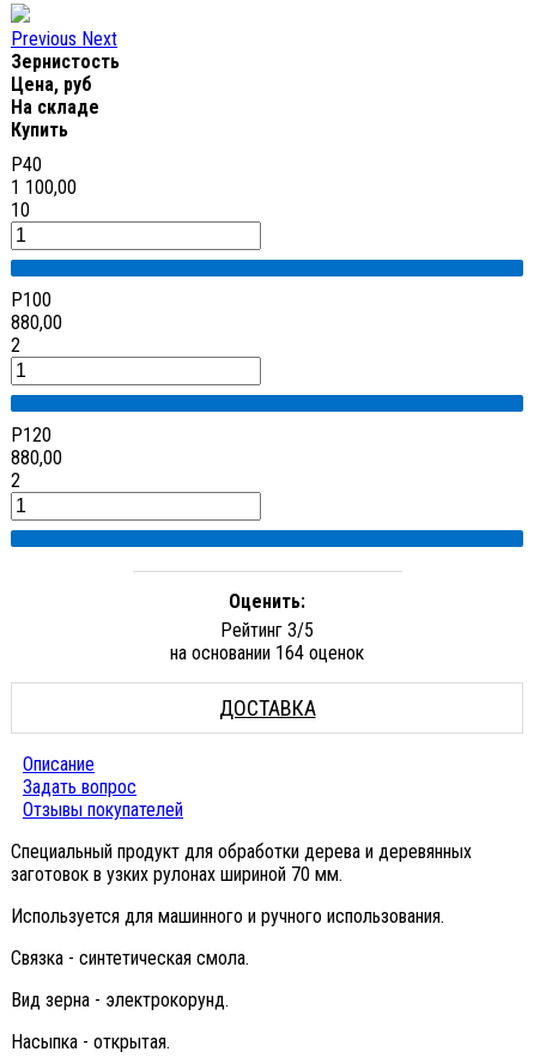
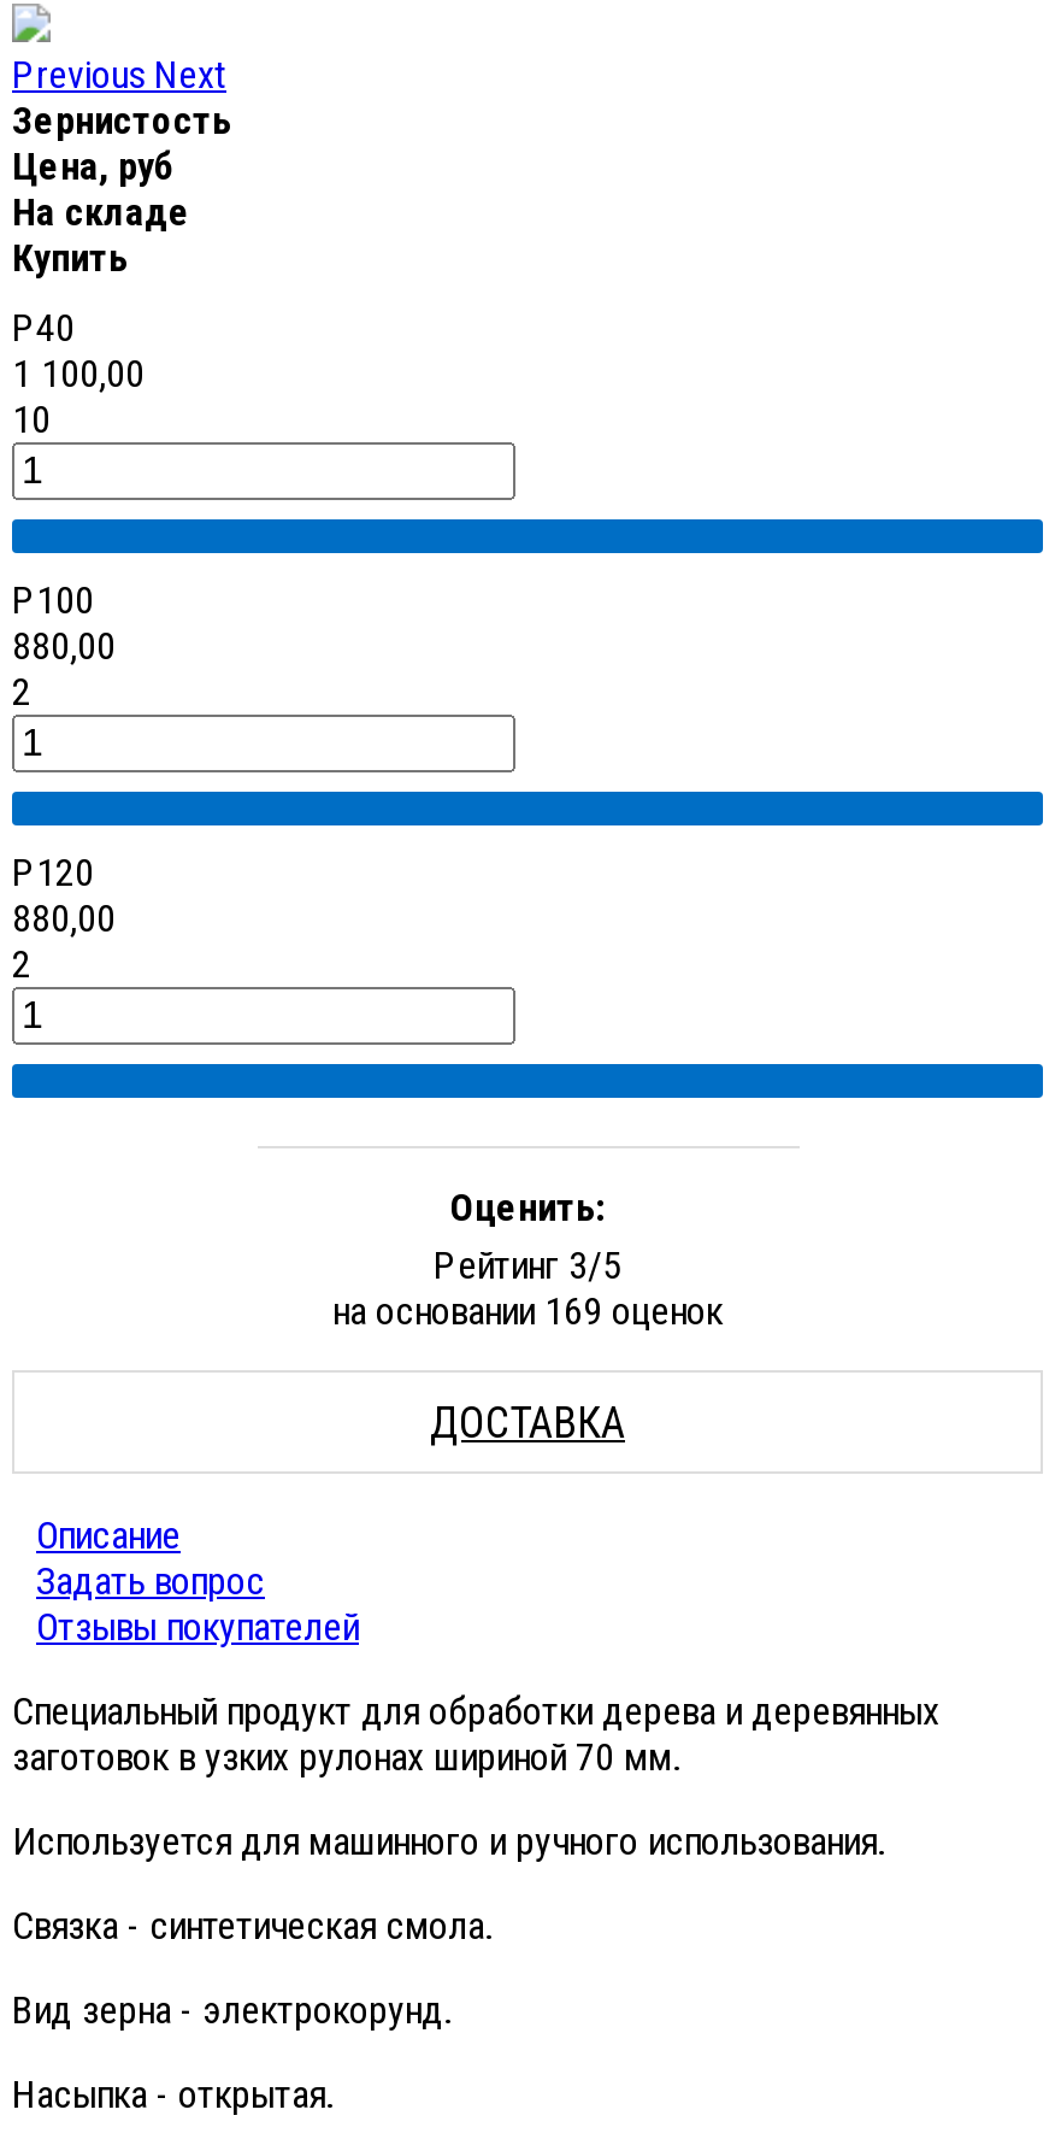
- на основании 164 оценок
+ на основании 169 оценок
